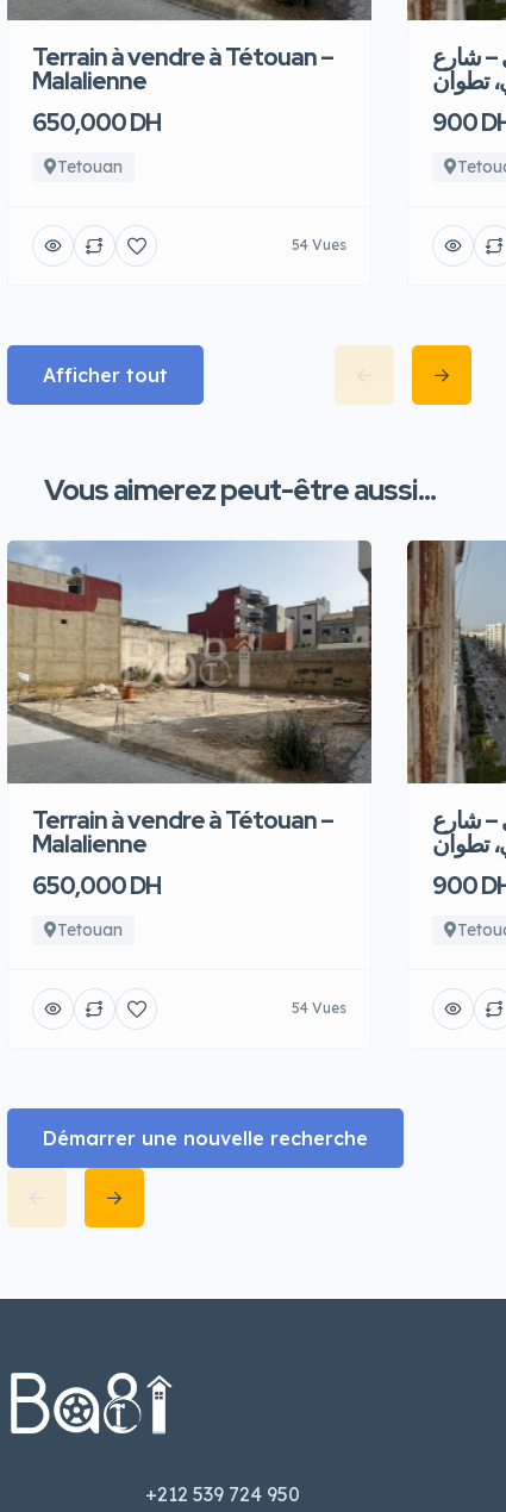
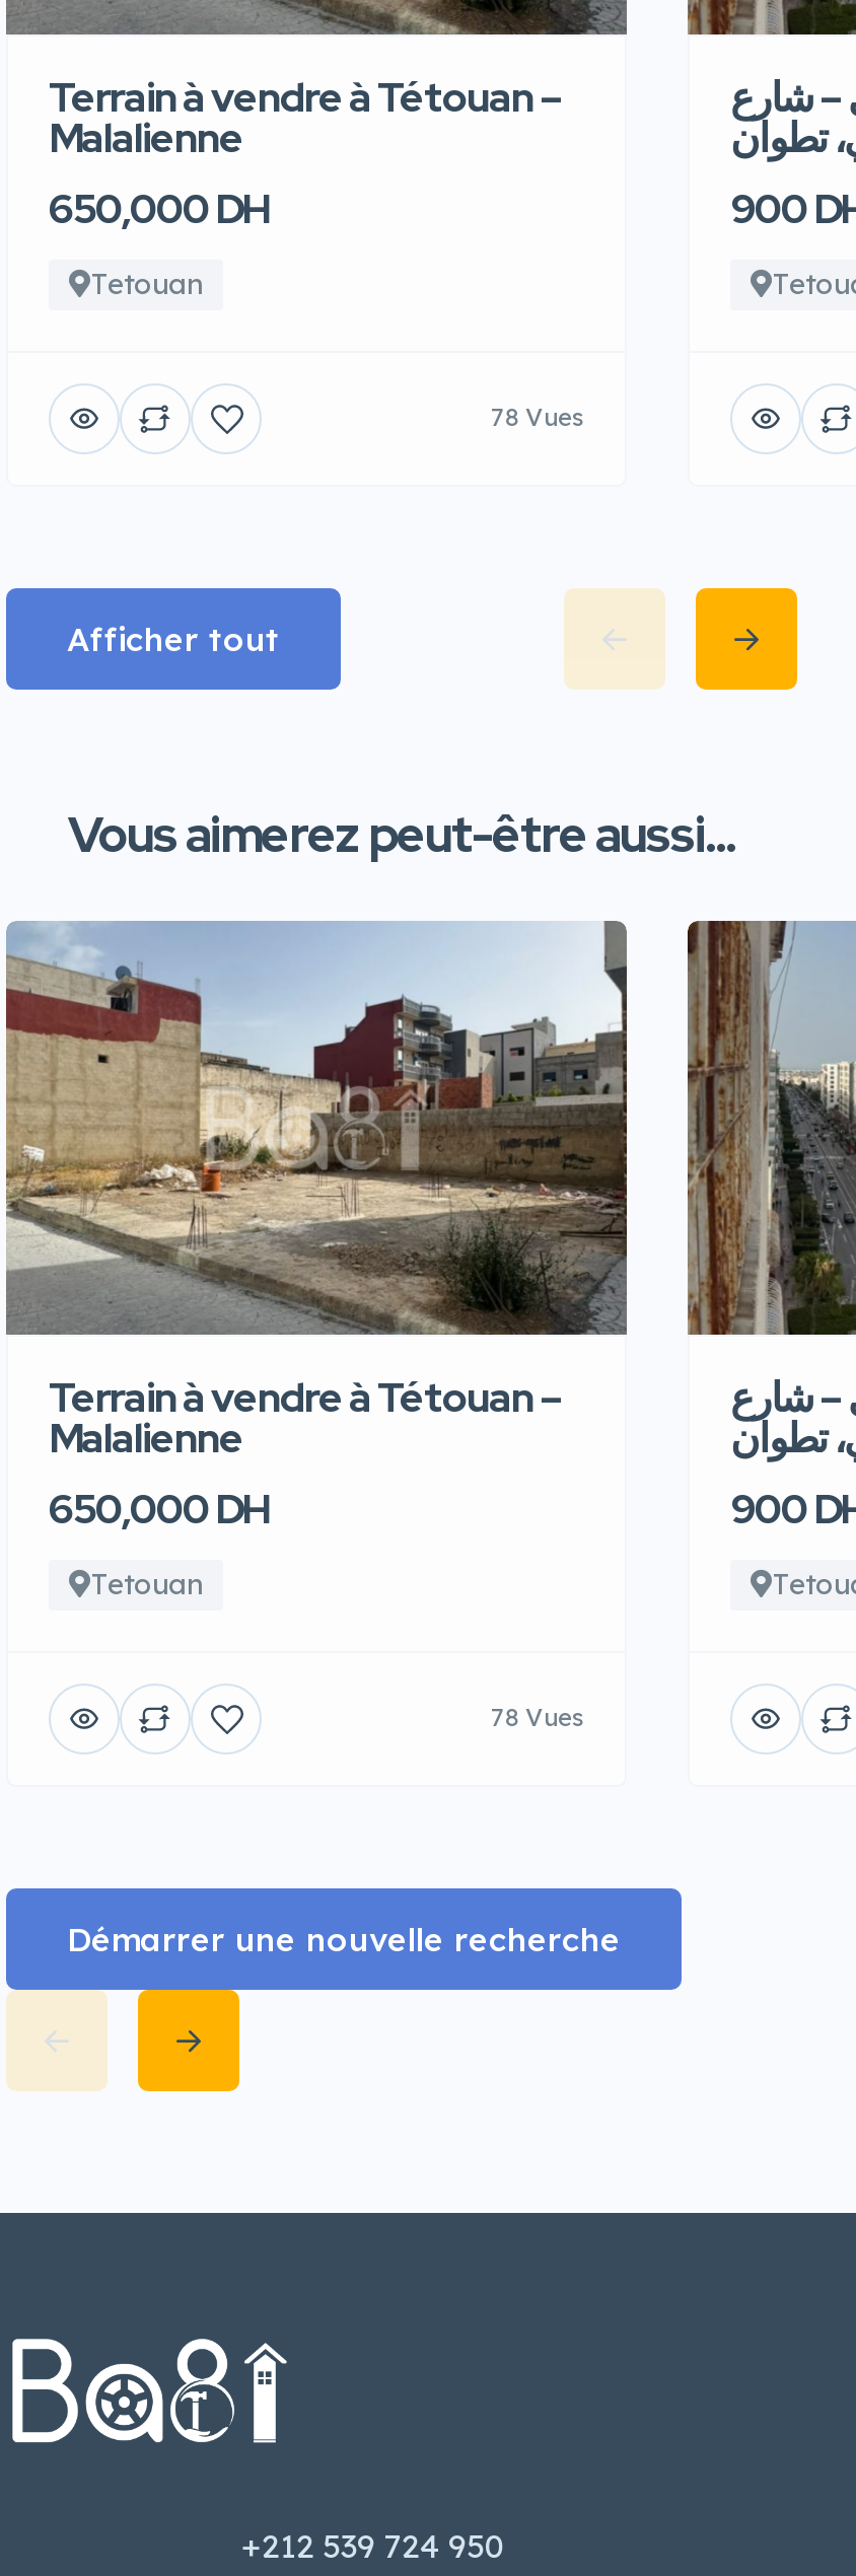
- 54 Vues
+ 78 Vues

- 54 Vues
+ 78 Vues
